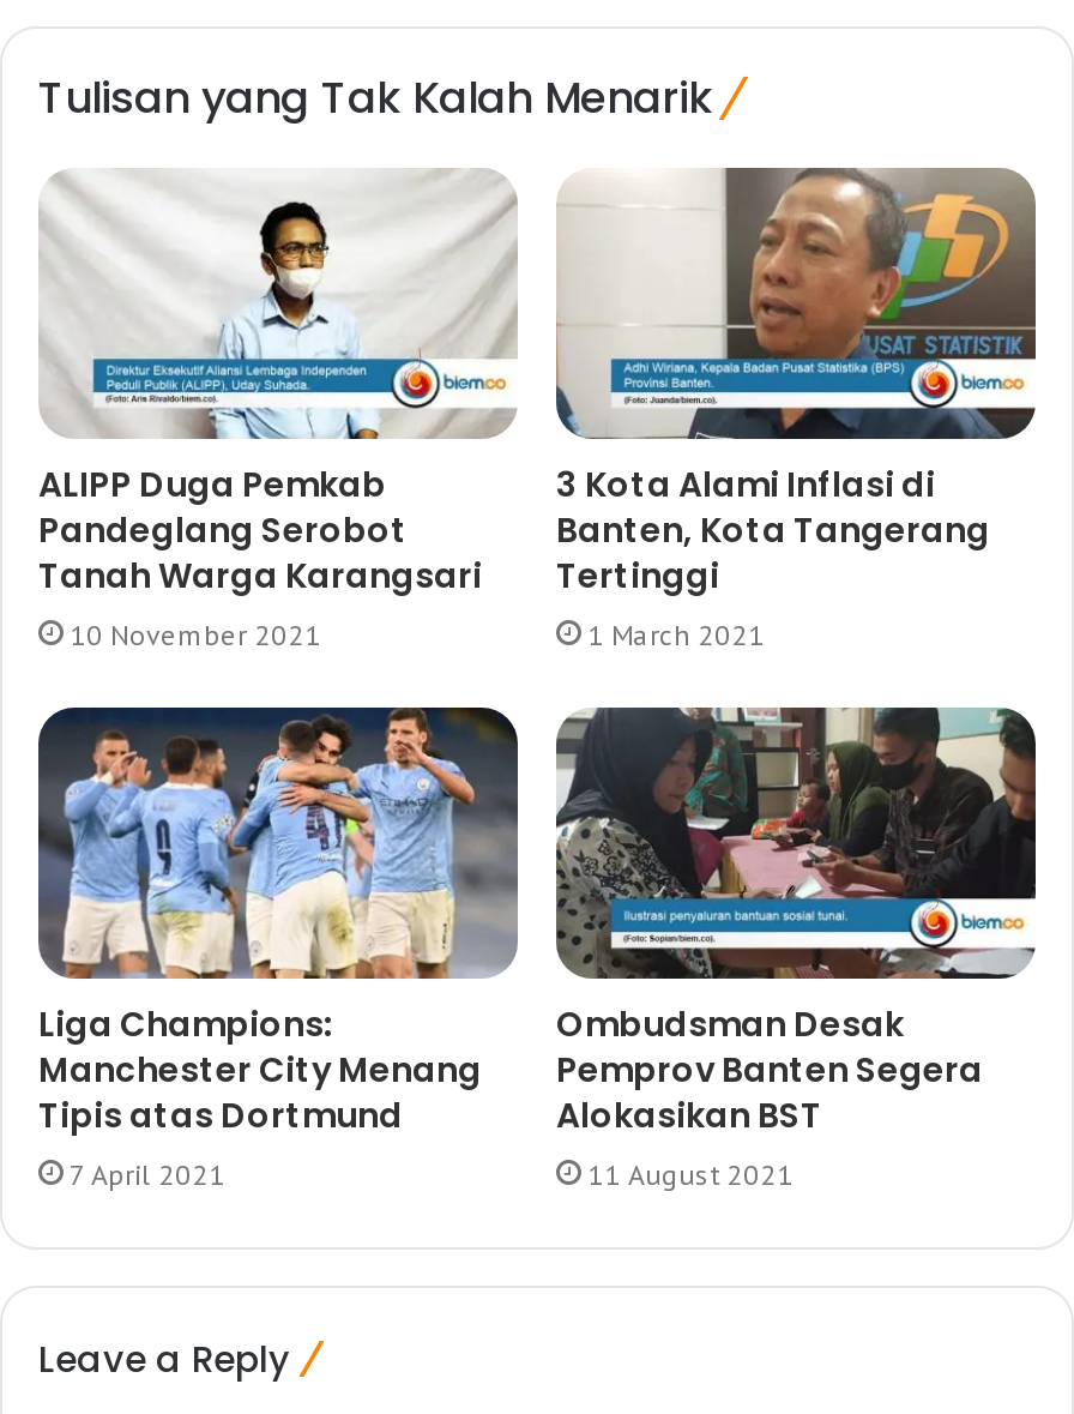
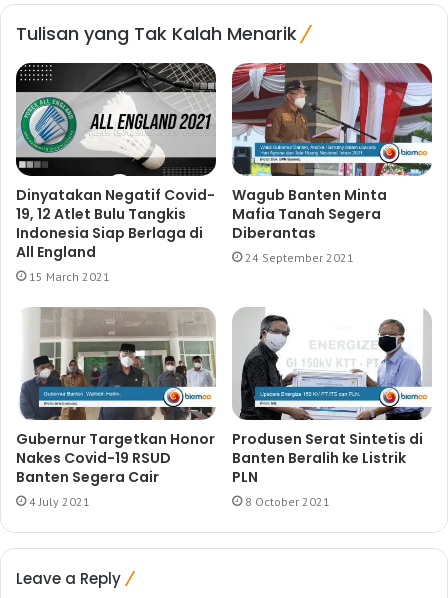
- [image]
- ALIPP Duga Pemkab
- Pandeglang Serobot
- Tanah Warga Karangsari
- 10 November 2021
+ [image]
+ Dinyatakan Negatif Covid-
+ 19, 12 Atlet Bulu Tangkis
+ Indonesia Siap Berlaga di
+ All England
+ 15 March 2021

- [image]
- 3 Kota Alami Inflasi di
- Banten, Kota Tangerang
- Tertinggi
- 1 March 2021
+ [image]
+ Wagub Banten Minta
+ Mafia Tanah Segera
+ Diberantas
+ 24 September 2021

- [image]
- Liga Champions:
- Manchester City Menang
- Tipis atas Dortmund
- 7 April 2021
+ [image]
+ Gubernur Targetkan Honor
+ Nakes Covid-19 RSUD
+ Banten Segera Cair
+ 4 July 2021

- [image]
- Ombudsman Desak
- Pemprov Banten Segera
- Alokasikan BST
- 11 August 2021
+ [image]
+ Produsen Serat Sintetis di
+ Banten Beralih ke Listrik
+ PLN
+ 8 October 2021
